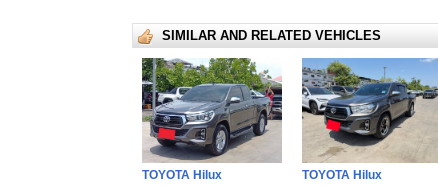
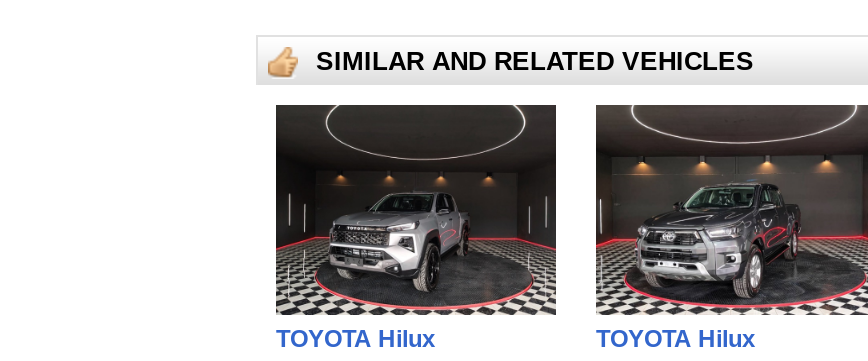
- [image]
+ [image]

- [image]
+ [image]
